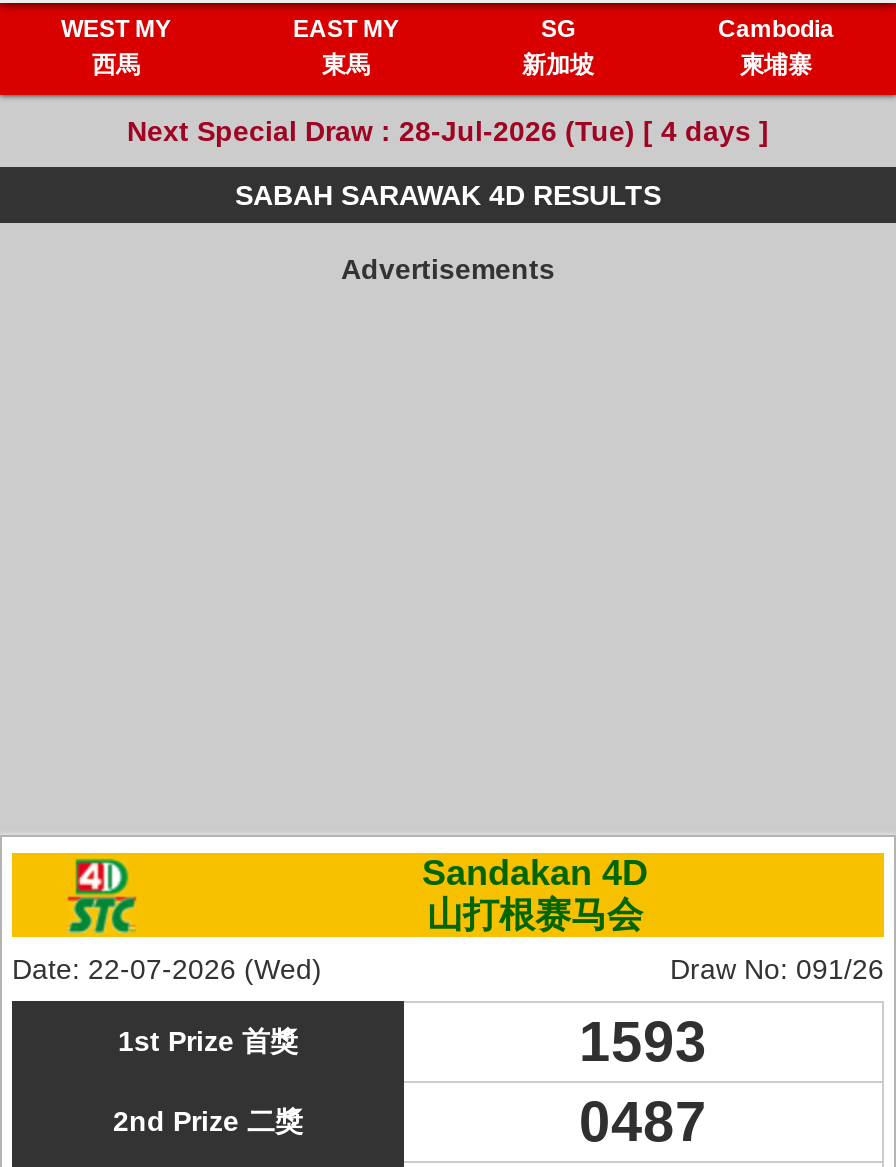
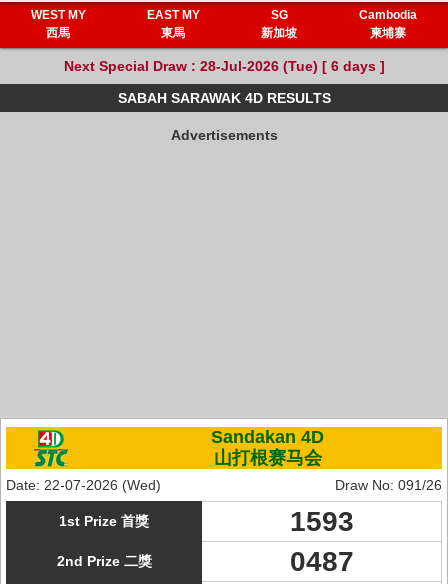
- Next Special Draw : 28-Jul-2026 (Tue) [ 4 days ]
+ Next Special Draw : 28-Jul-2026 (Tue) [ 6 days ]
